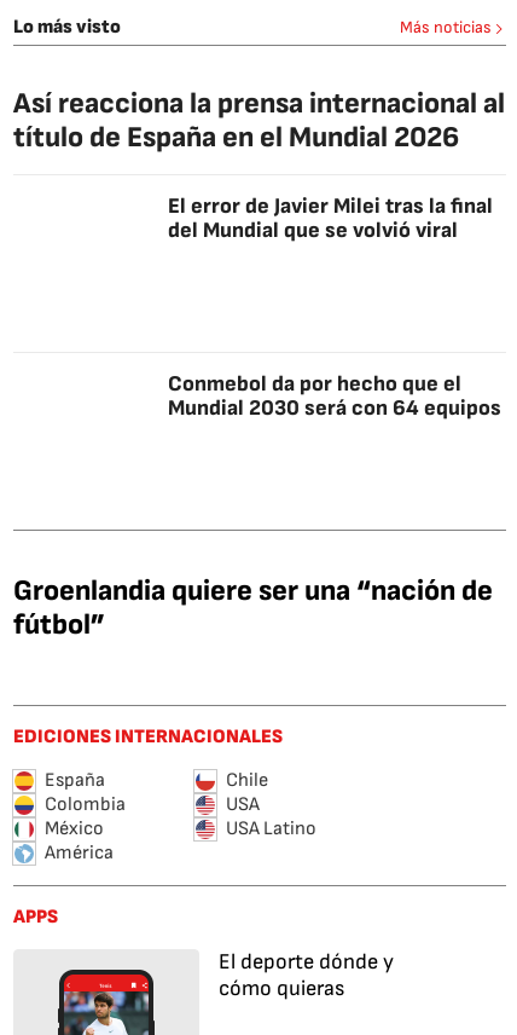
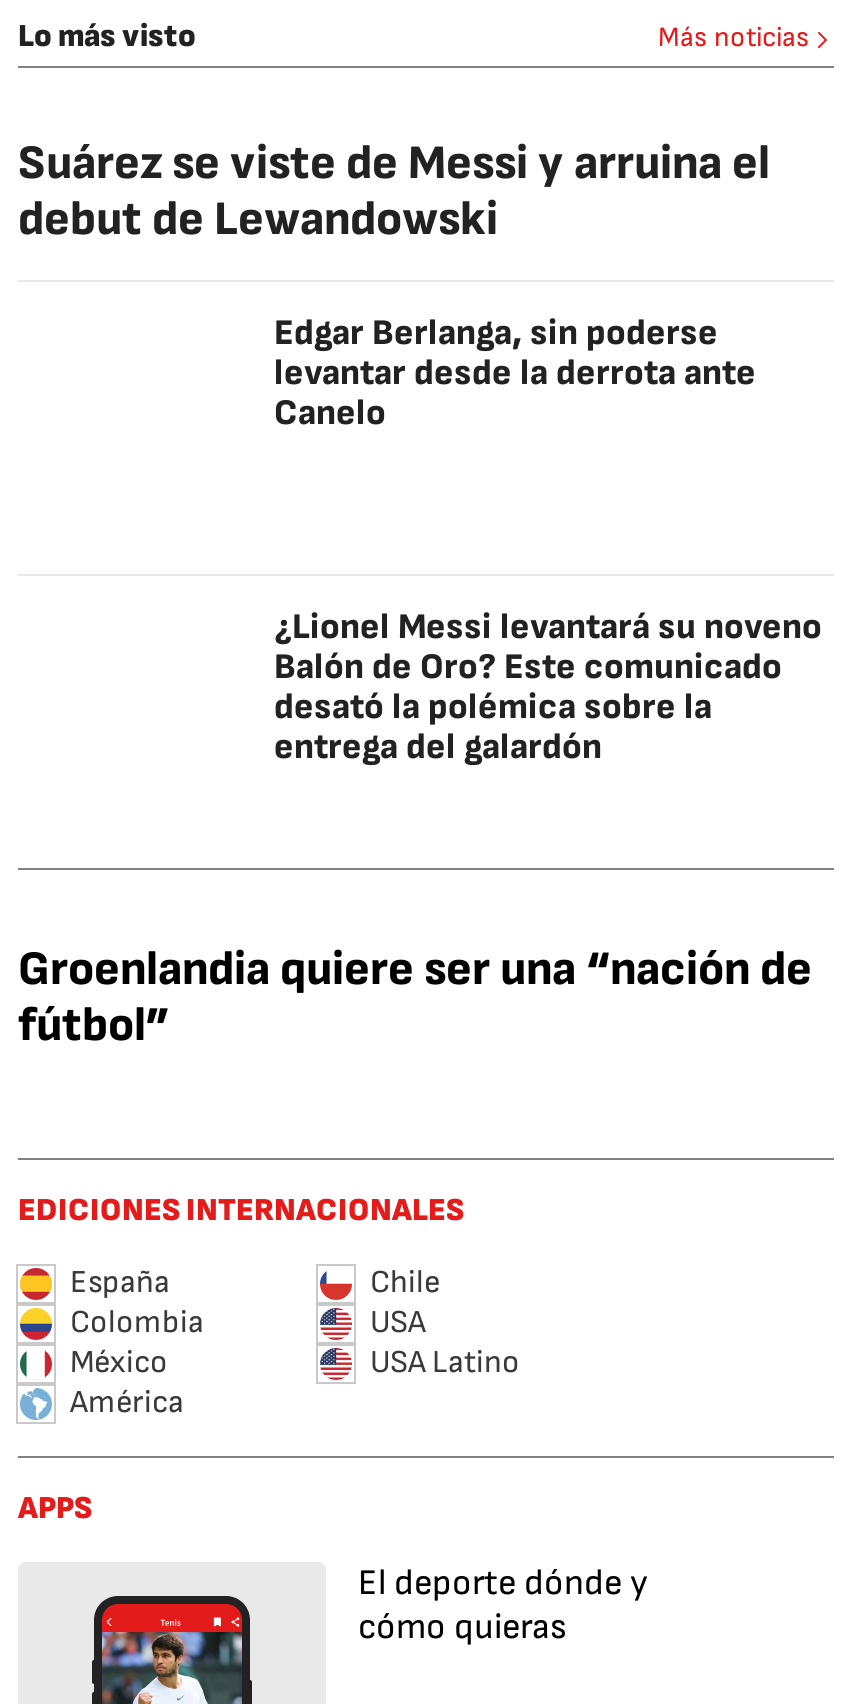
- Así reacciona la prensa internacional al
- título de España en el Mundial 2026
+ Suárez se viste de Messi y arruina el
+ debut de Lewandowski

- El error de Javier Milei tras la final
- del Mundial que se volvió viral
+ Edgar Berlanga, sin poderse
+ levantar desde la derrota ante
+ Canelo

- Conmebol da por hecho que el
- Mundial 2030 será con 64 equipos
+ ¿Lionel Messi levantará su noveno
+ Balón de Oro? Este comunicado
+ desató la polémica sobre la
+ entrega del galardón
